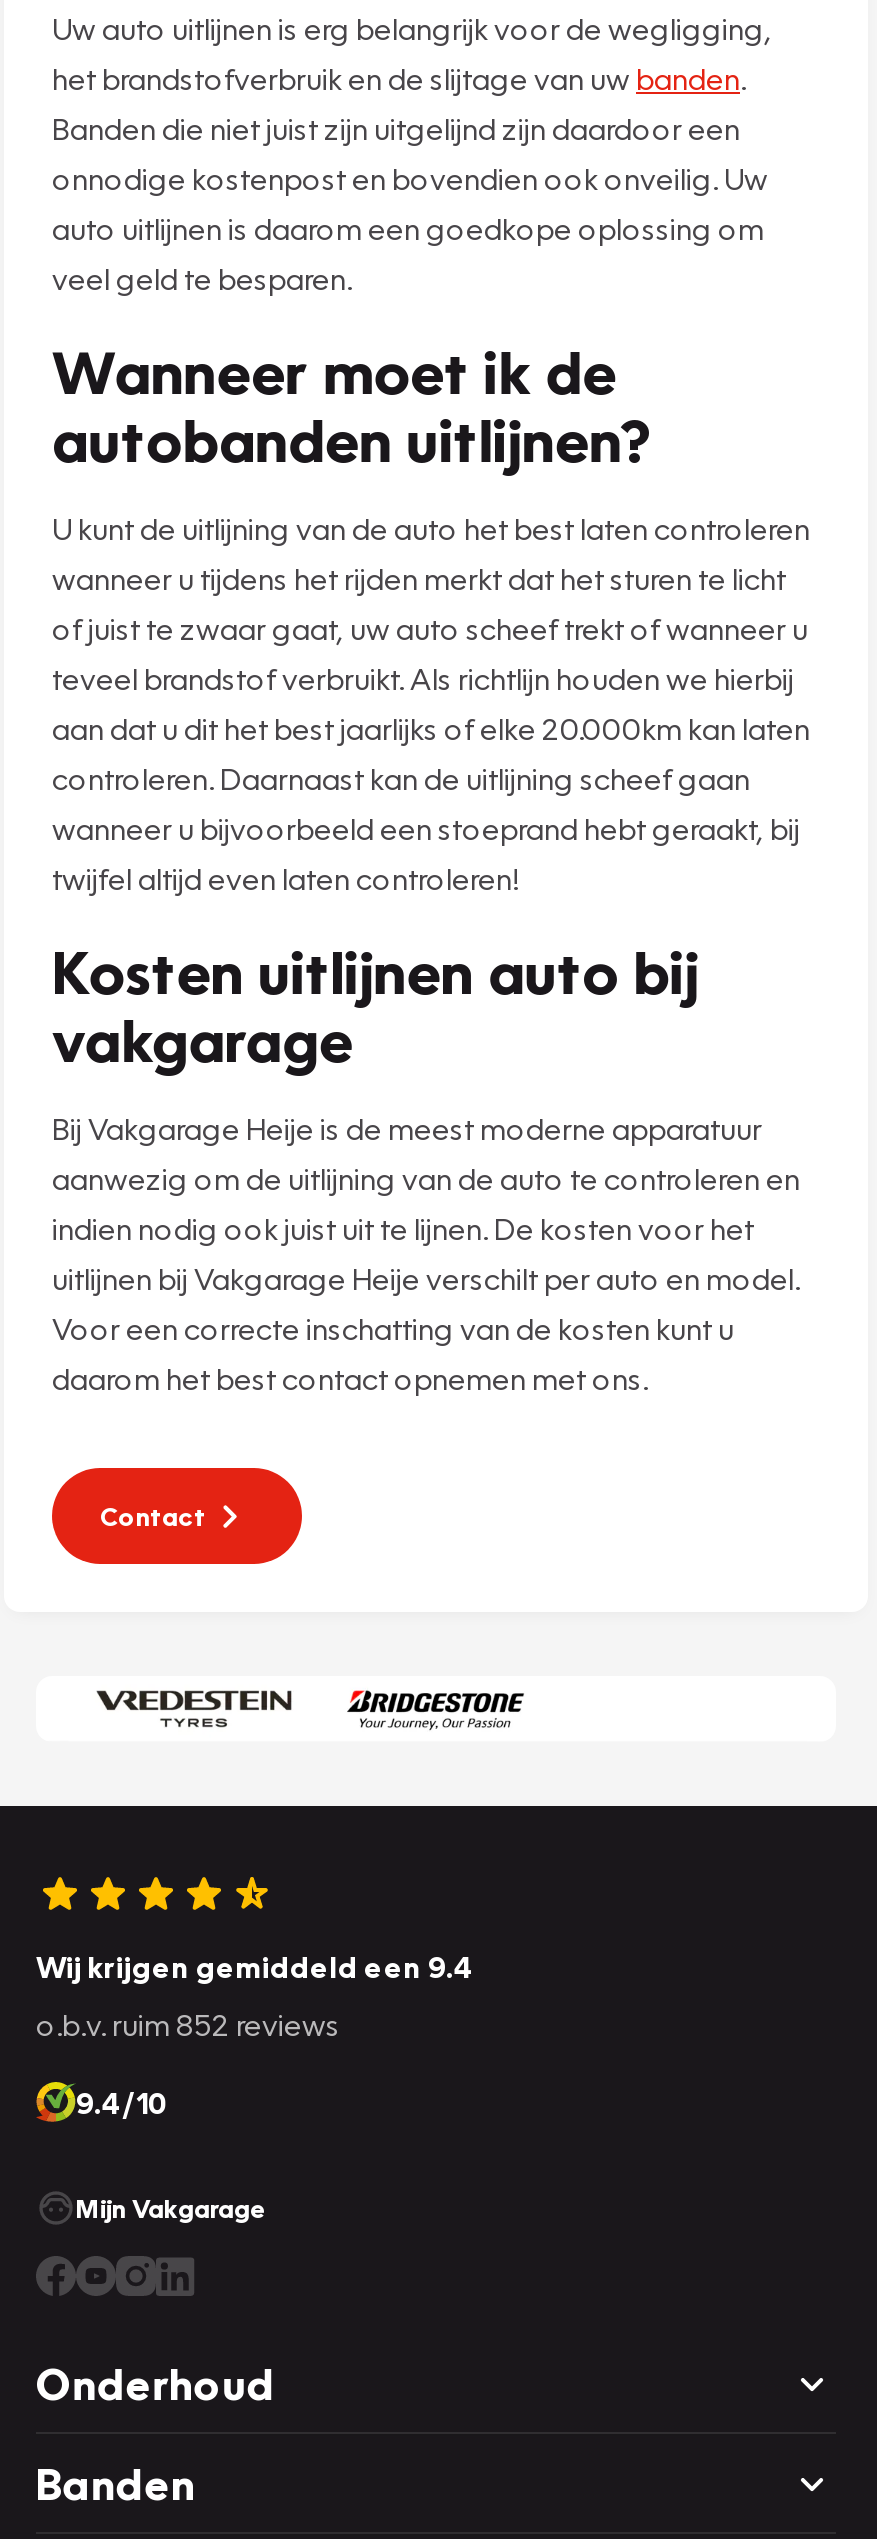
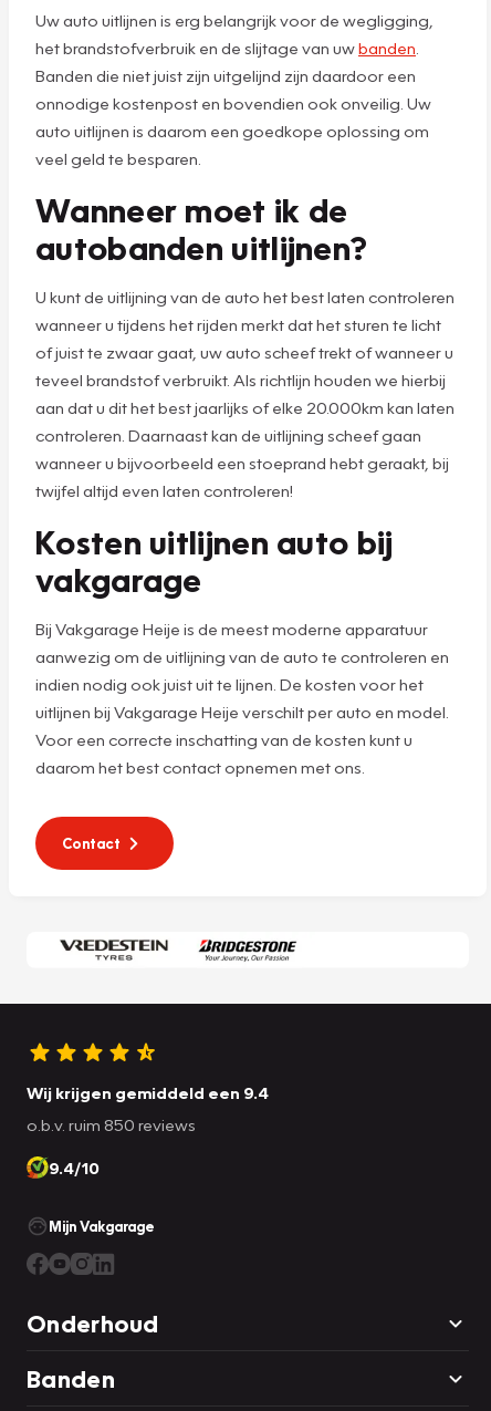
- o.b.v. ruim 852 reviews
+ o.b.v. ruim 850 reviews
